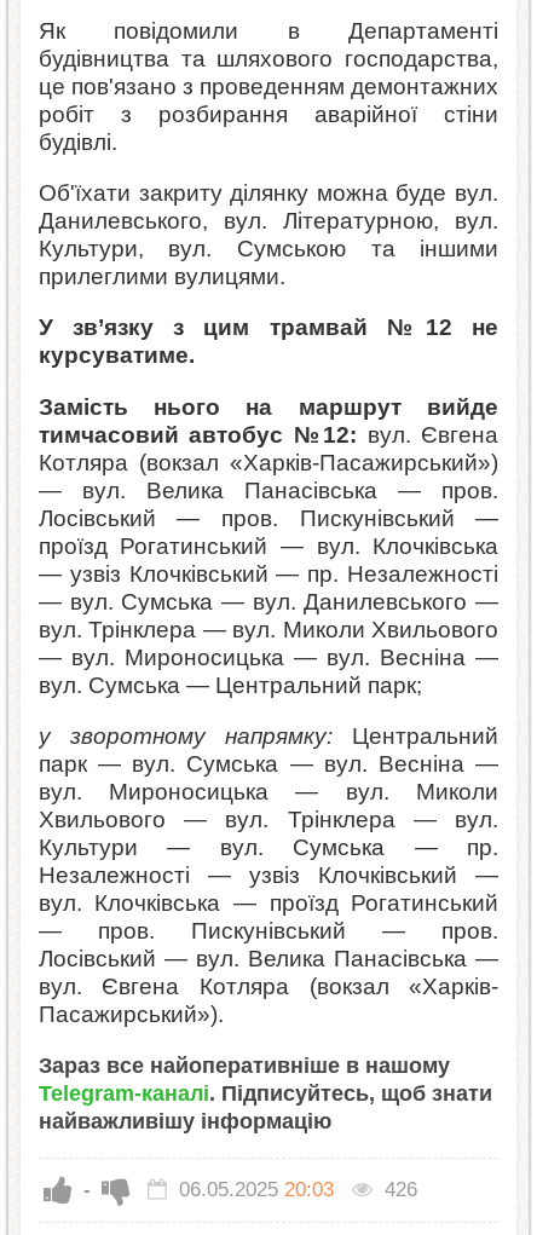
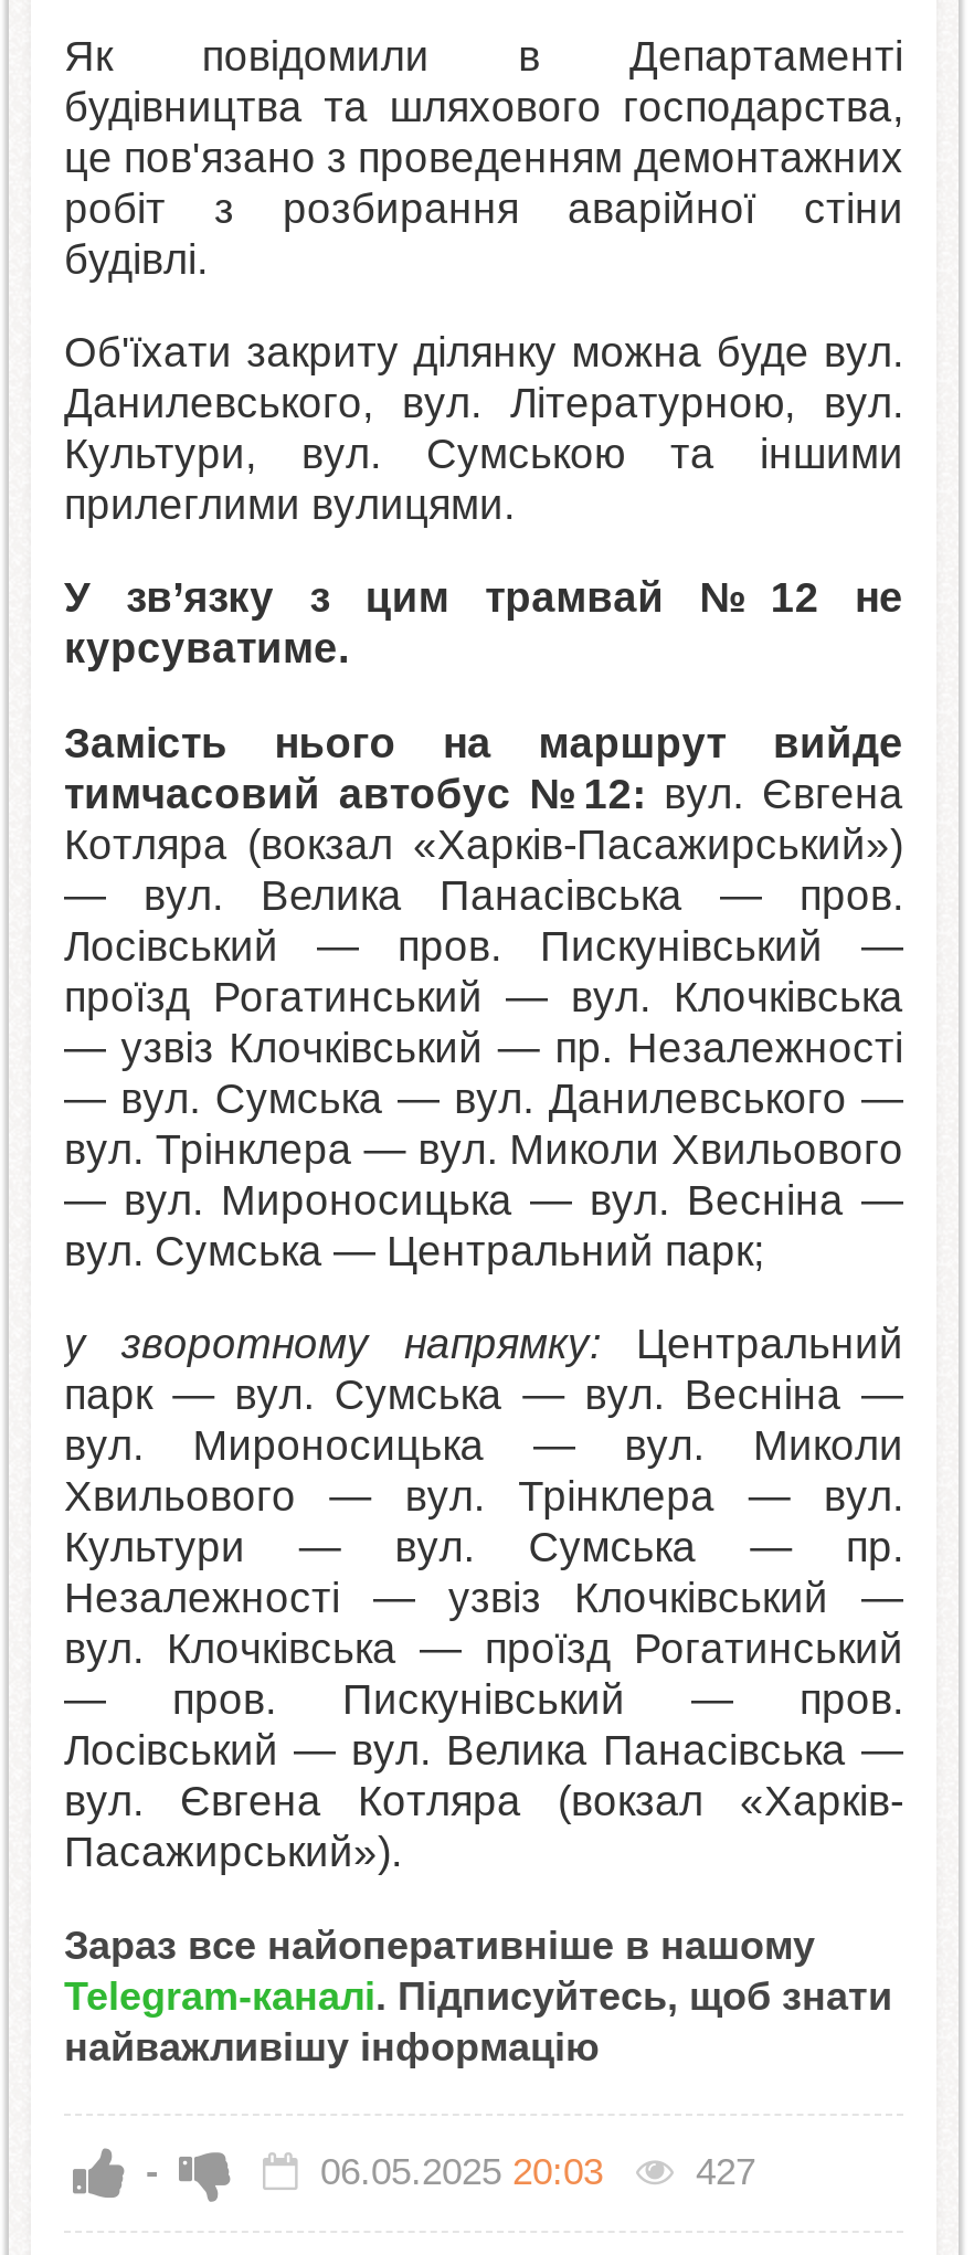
- 06.05.2025 20:03 426
+ 06.05.2025 20:03 427
